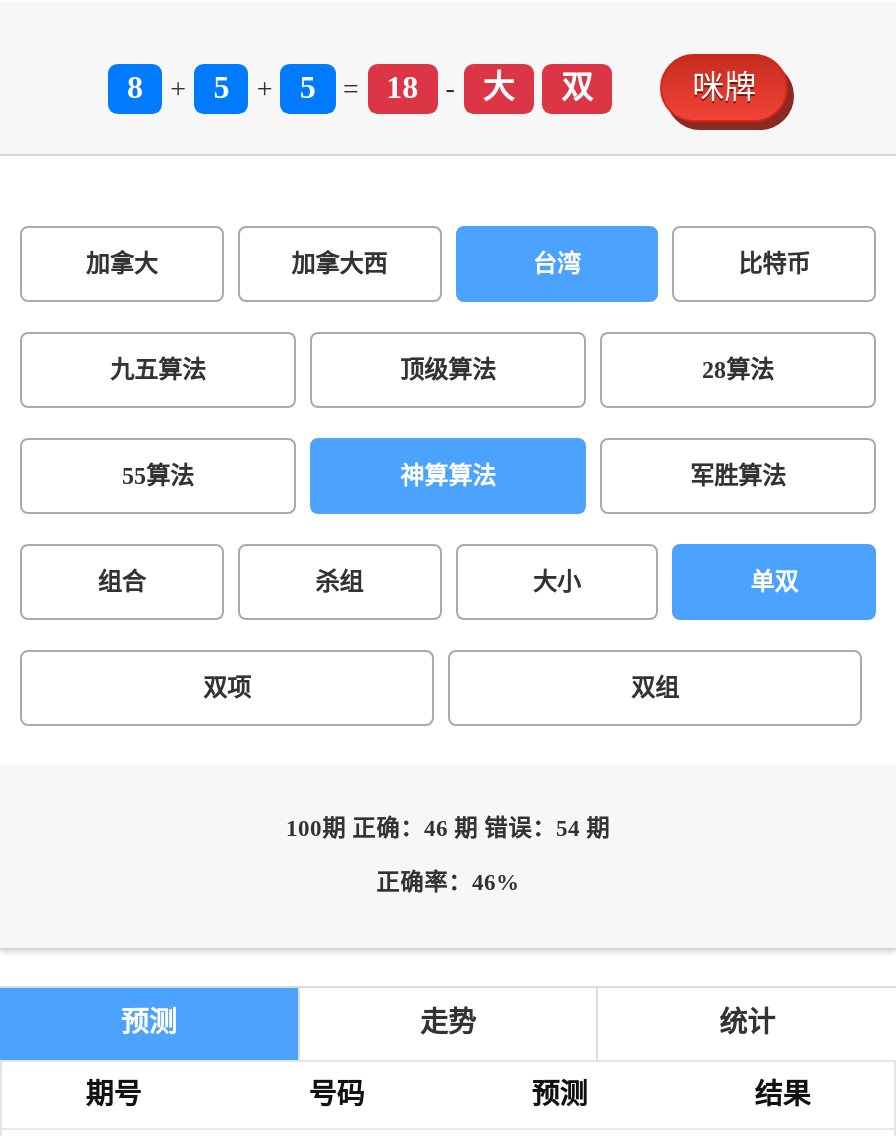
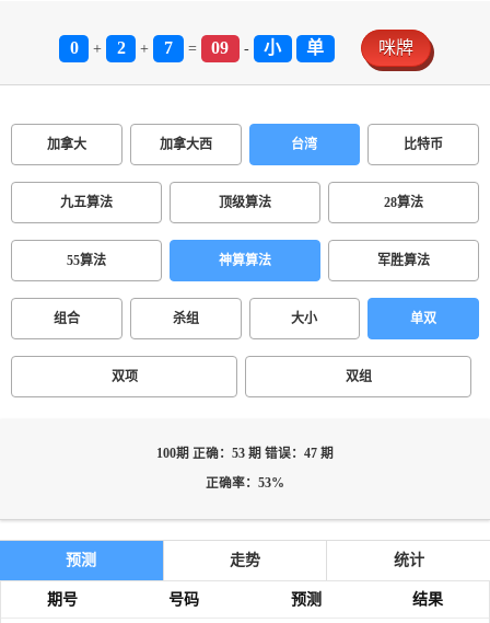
- 8
+ 0

- 5
+ 2

- 5
+ 7

- 18
+ 09

- 大
- 双
+ 小
+ 单

- 100期 正确：46 期 错误：54 期
+ 100期 正确：53 期 错误：47 期

- 正确率：46%
+ 正确率：53%
